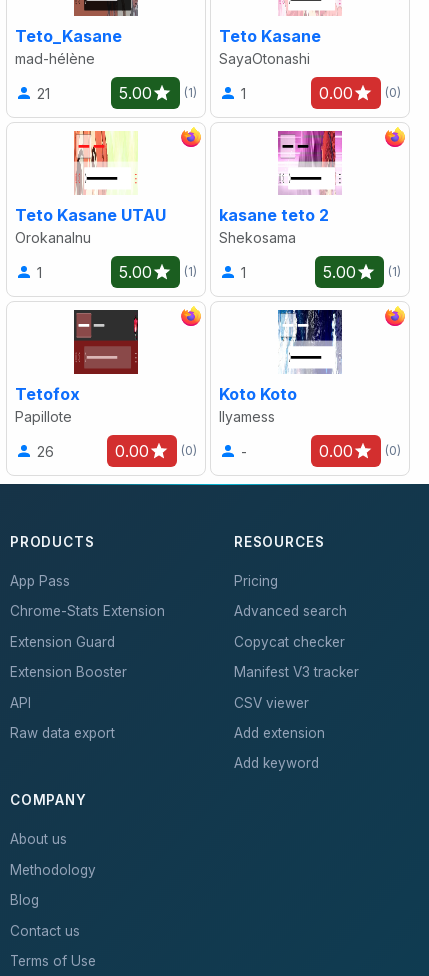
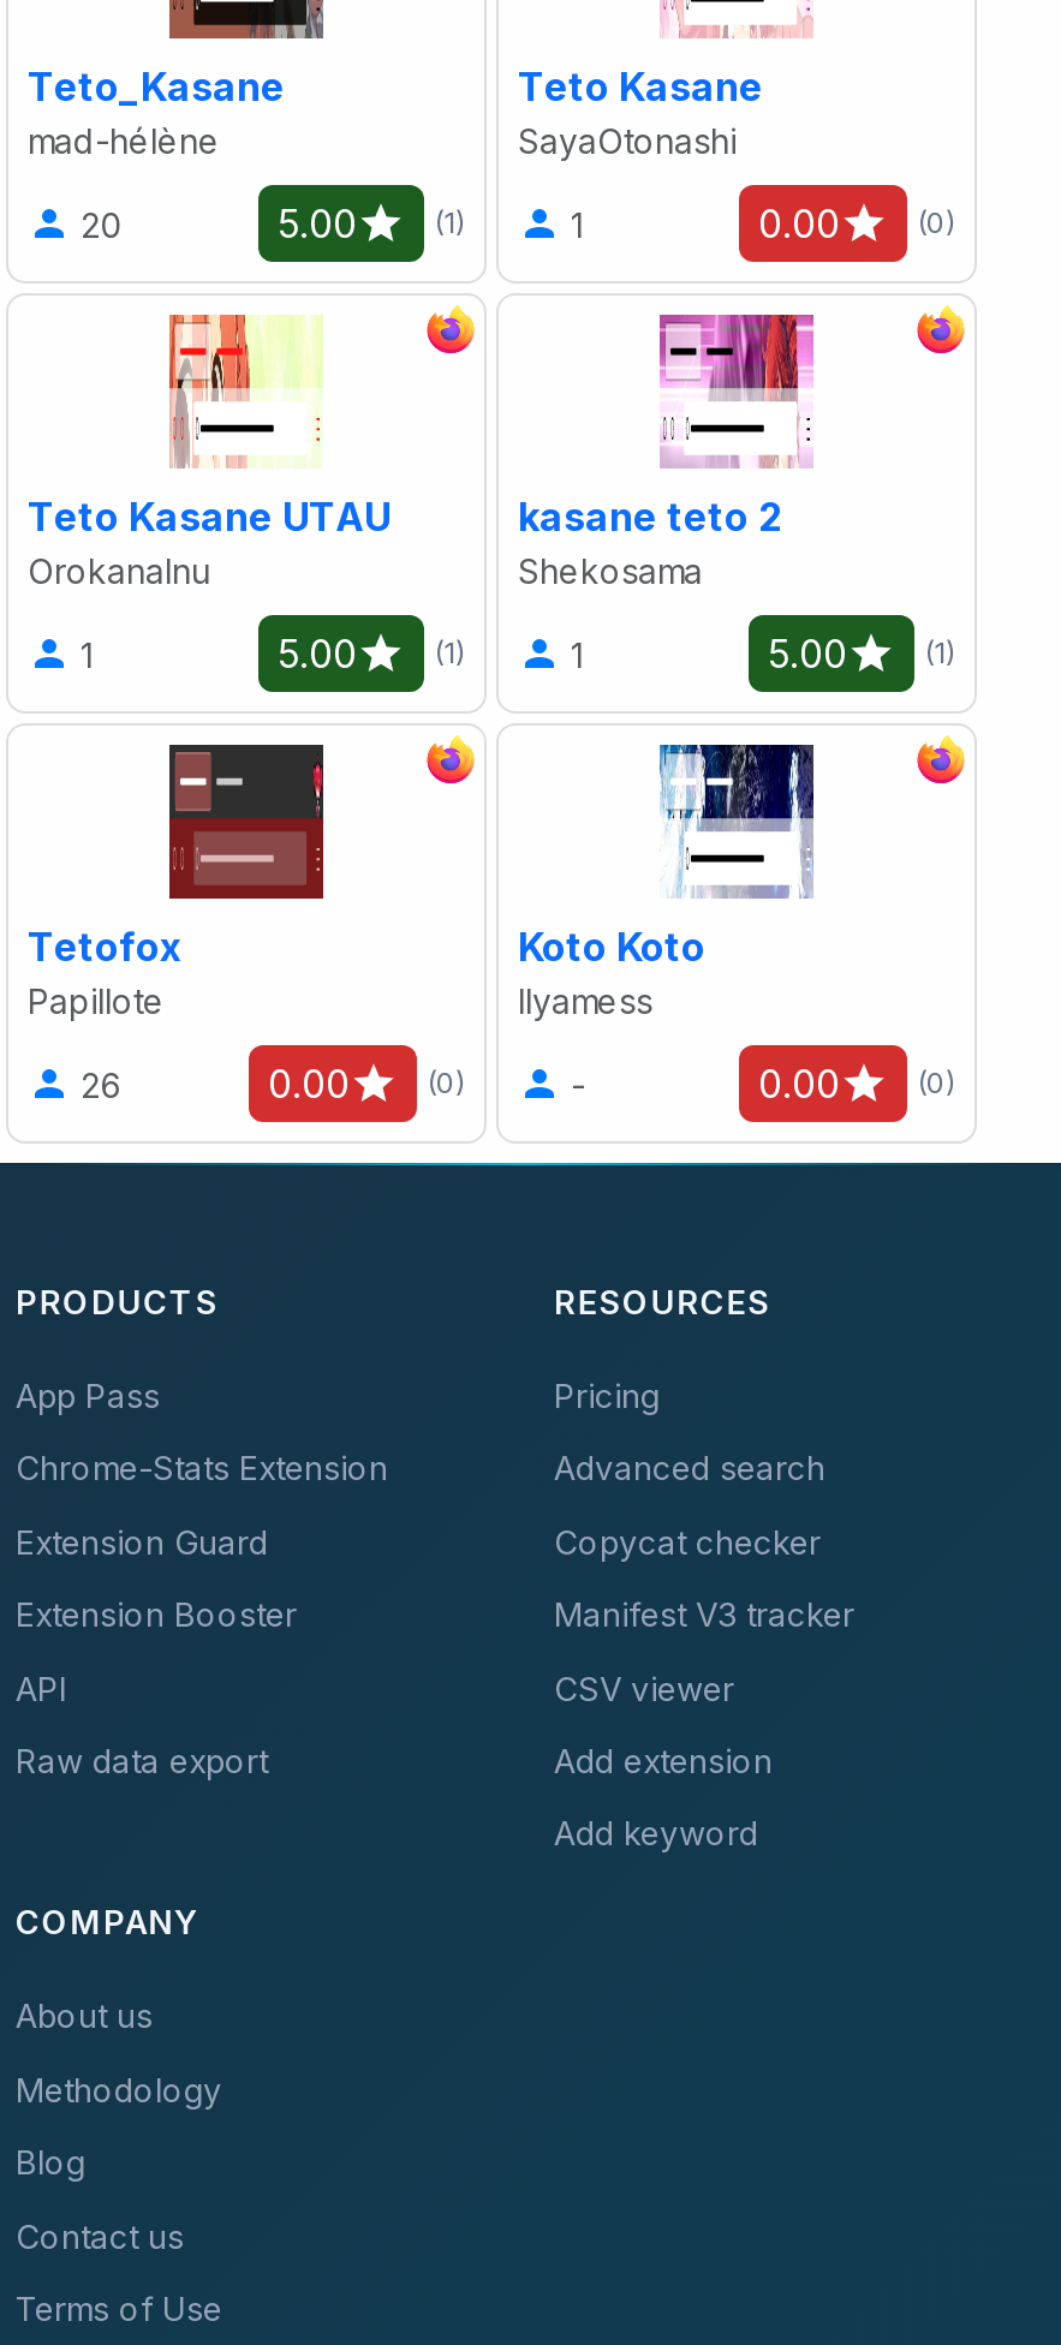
- 21
+ 20
